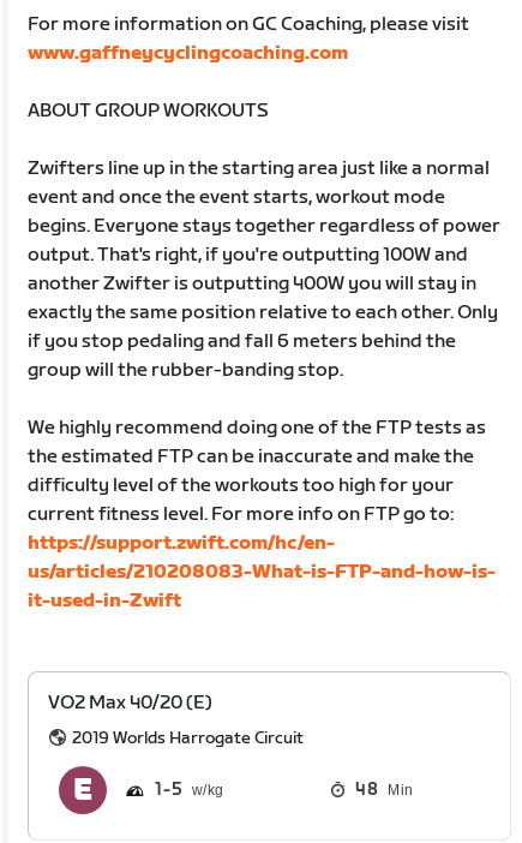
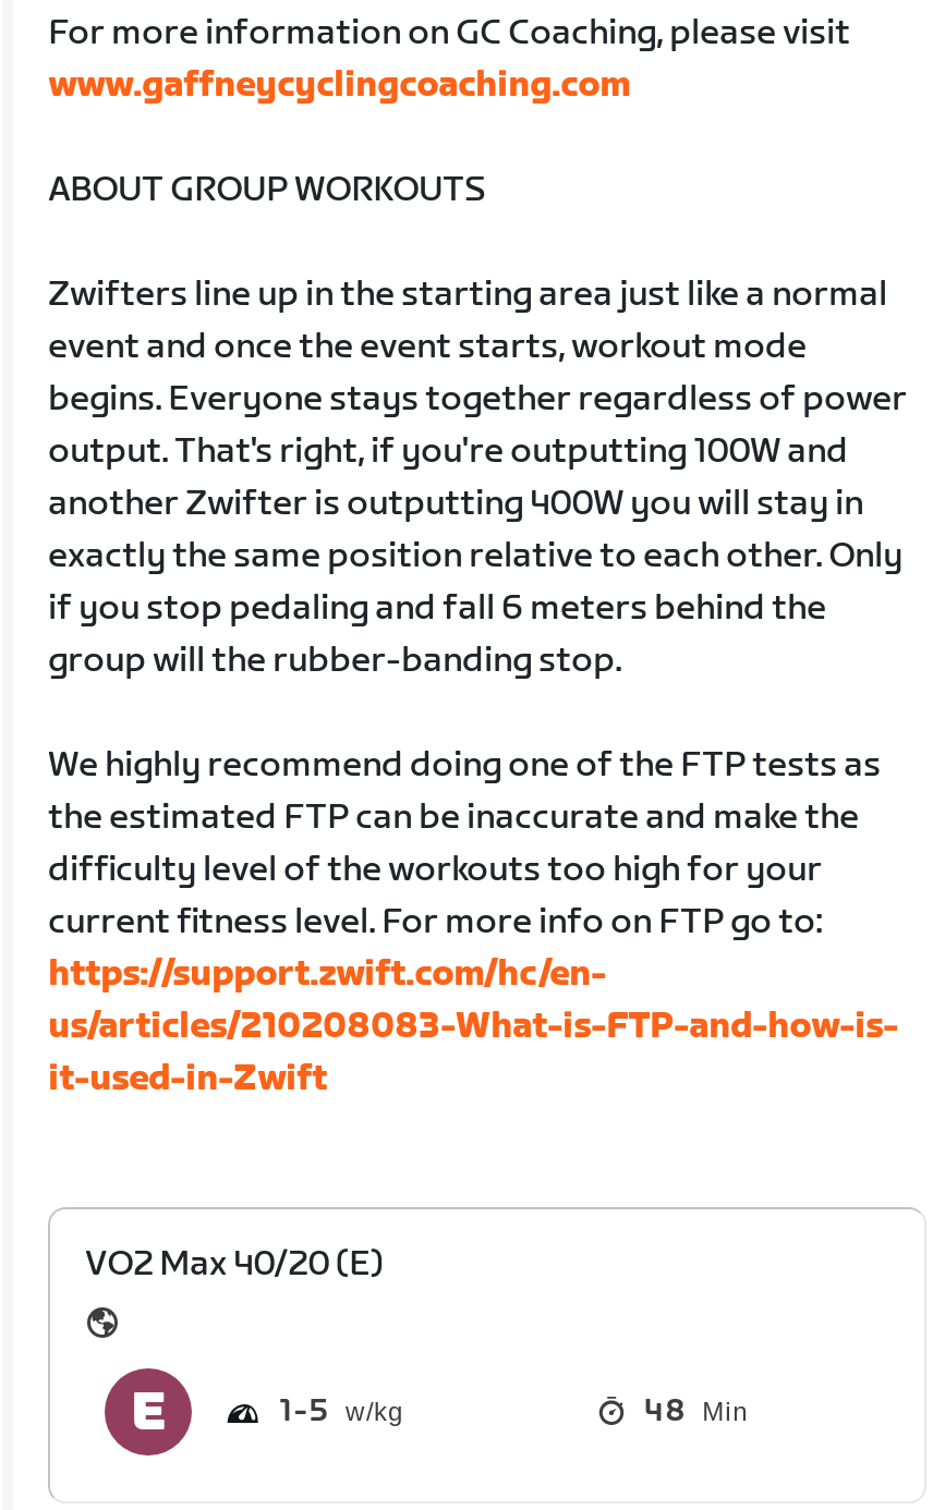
- 2019 Worlds Harrogate Circuit
